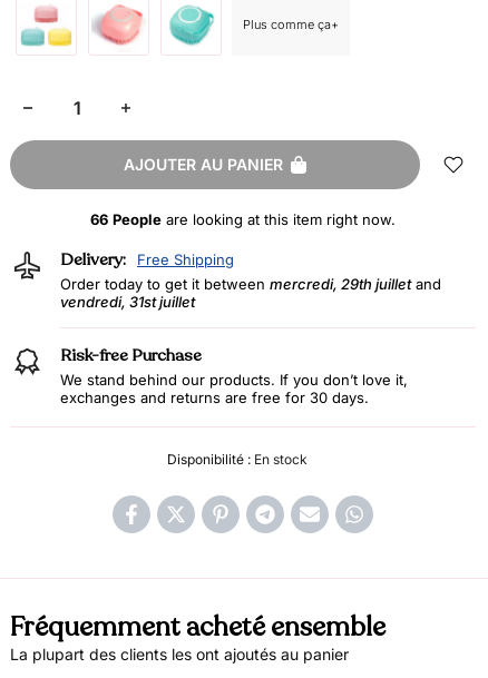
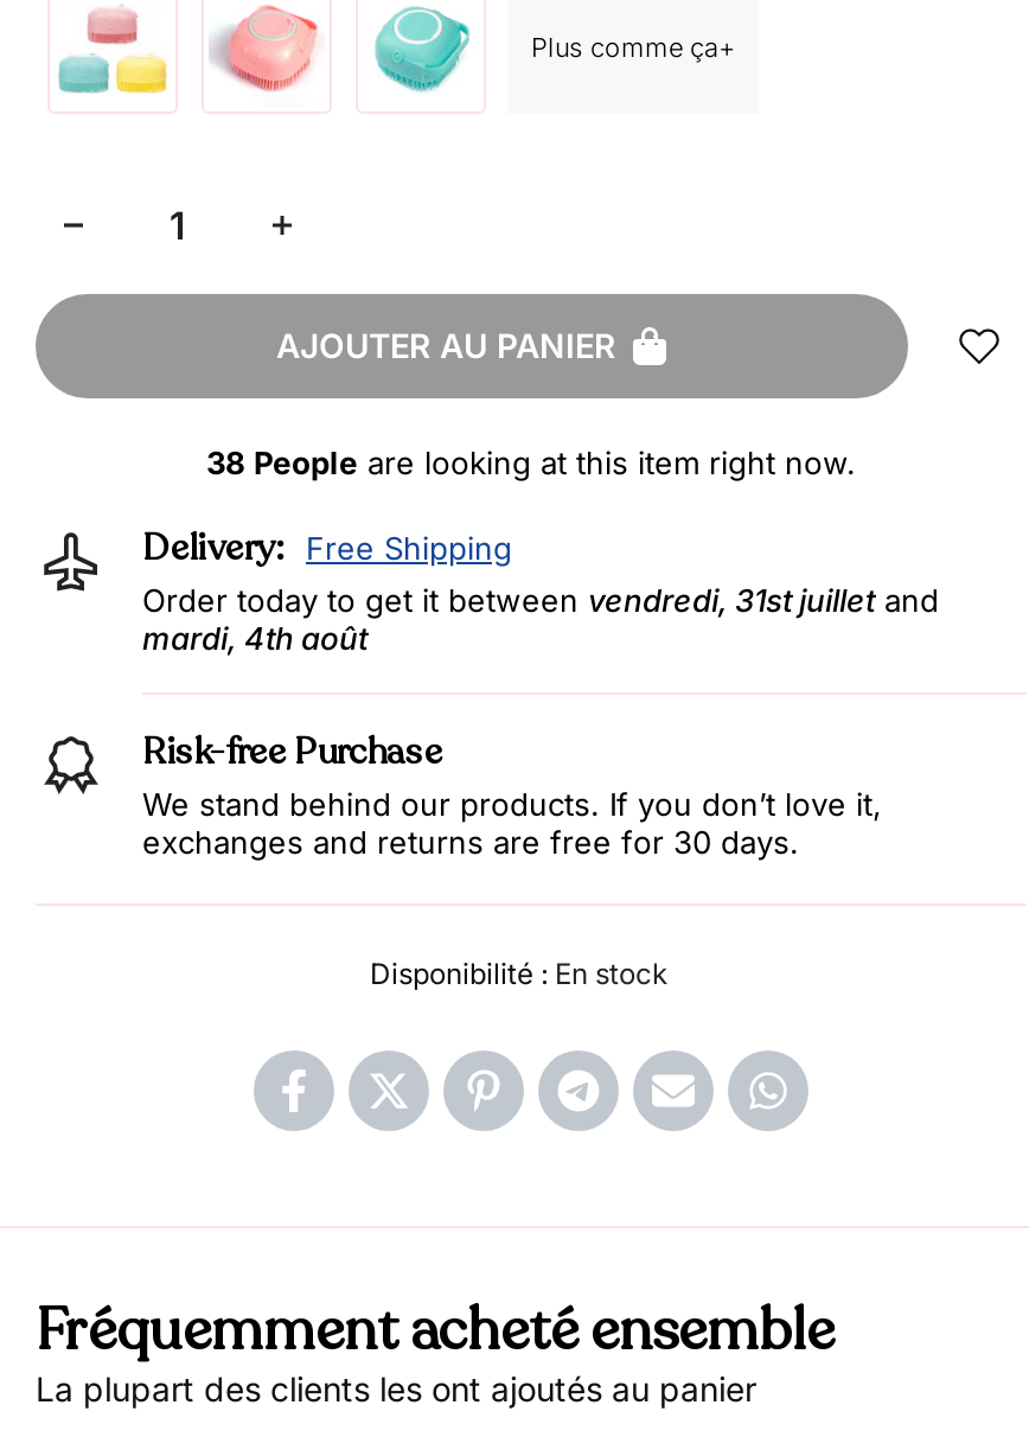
- 66 People are looking at this item right now.
+ 38 People are looking at this item right now.

- Order today to get it between mercredi, 29th juillet and
- vendredi, 31st juillet
+ Order today to get it between vendredi, 31st juillet and
+ mardi, 4th août
